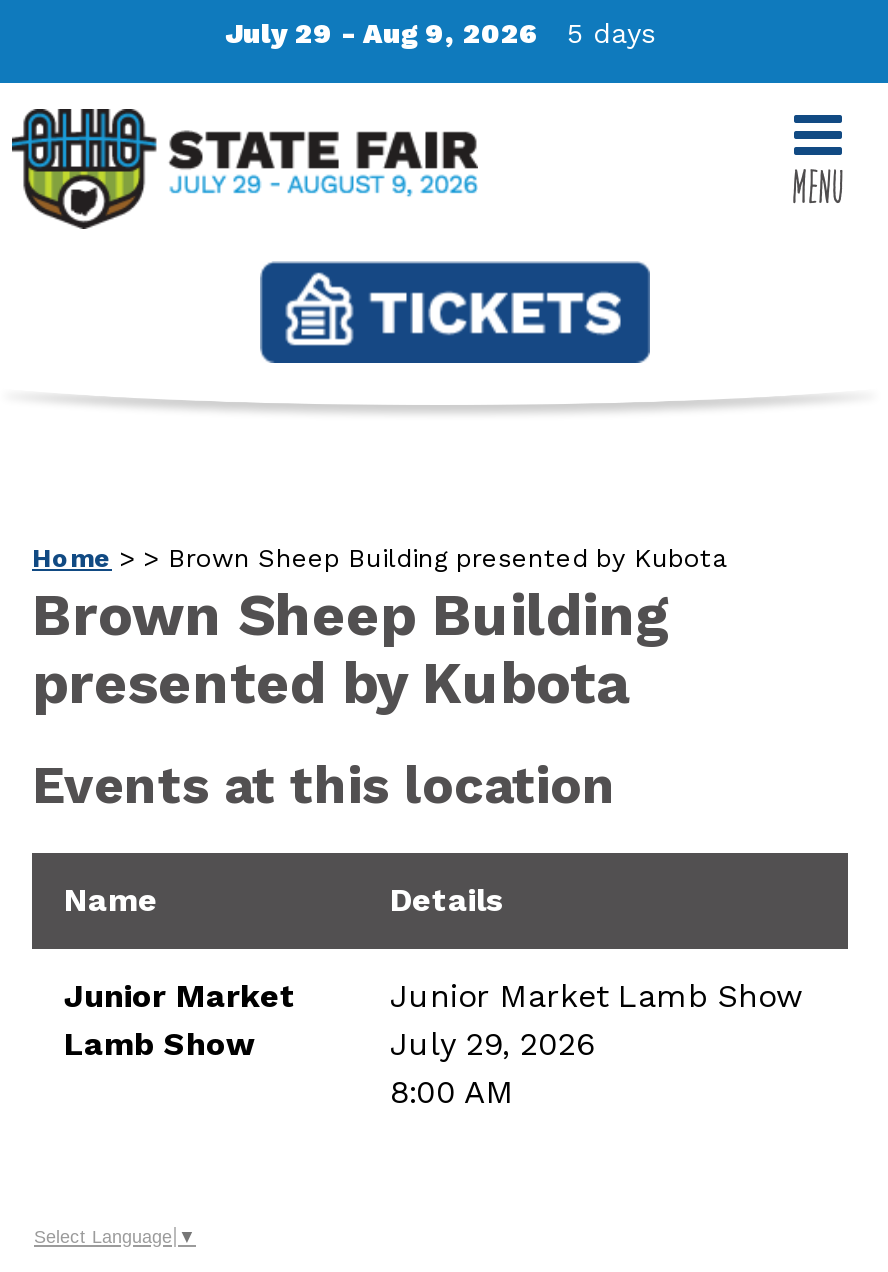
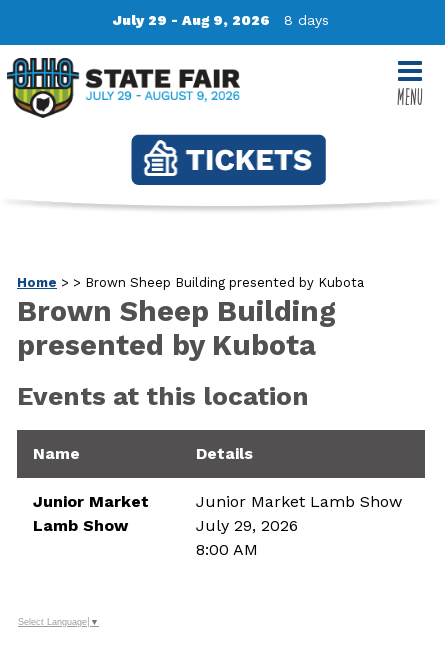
- July 29 - Aug 9, 2026 5 days
+ July 29 - Aug 9, 2026 8 days
